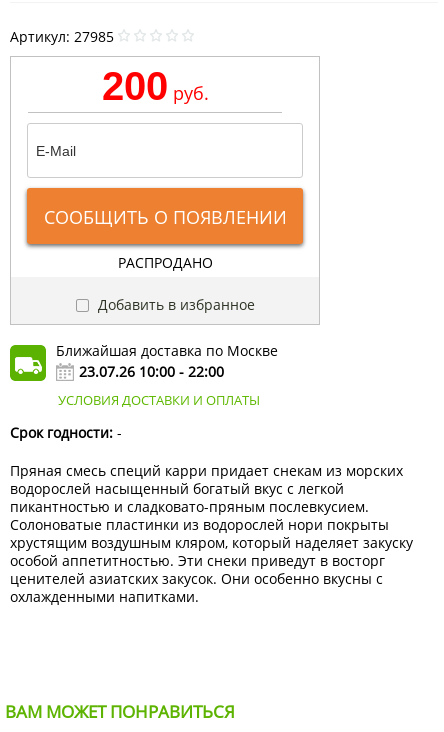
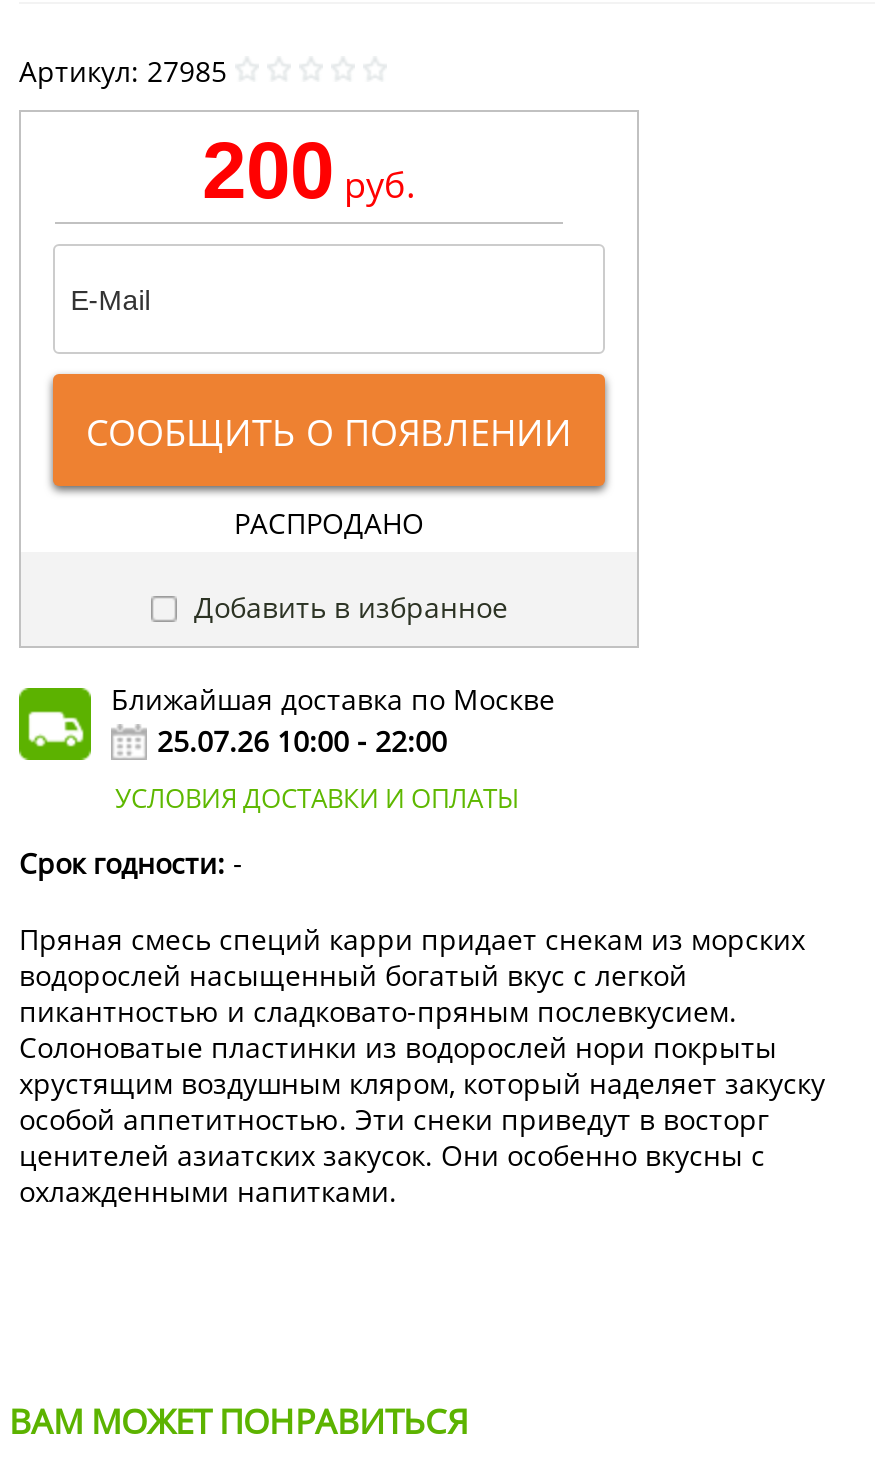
- 23.07.26 10:00 - 22:00
+ 25.07.26 10:00 - 22:00
